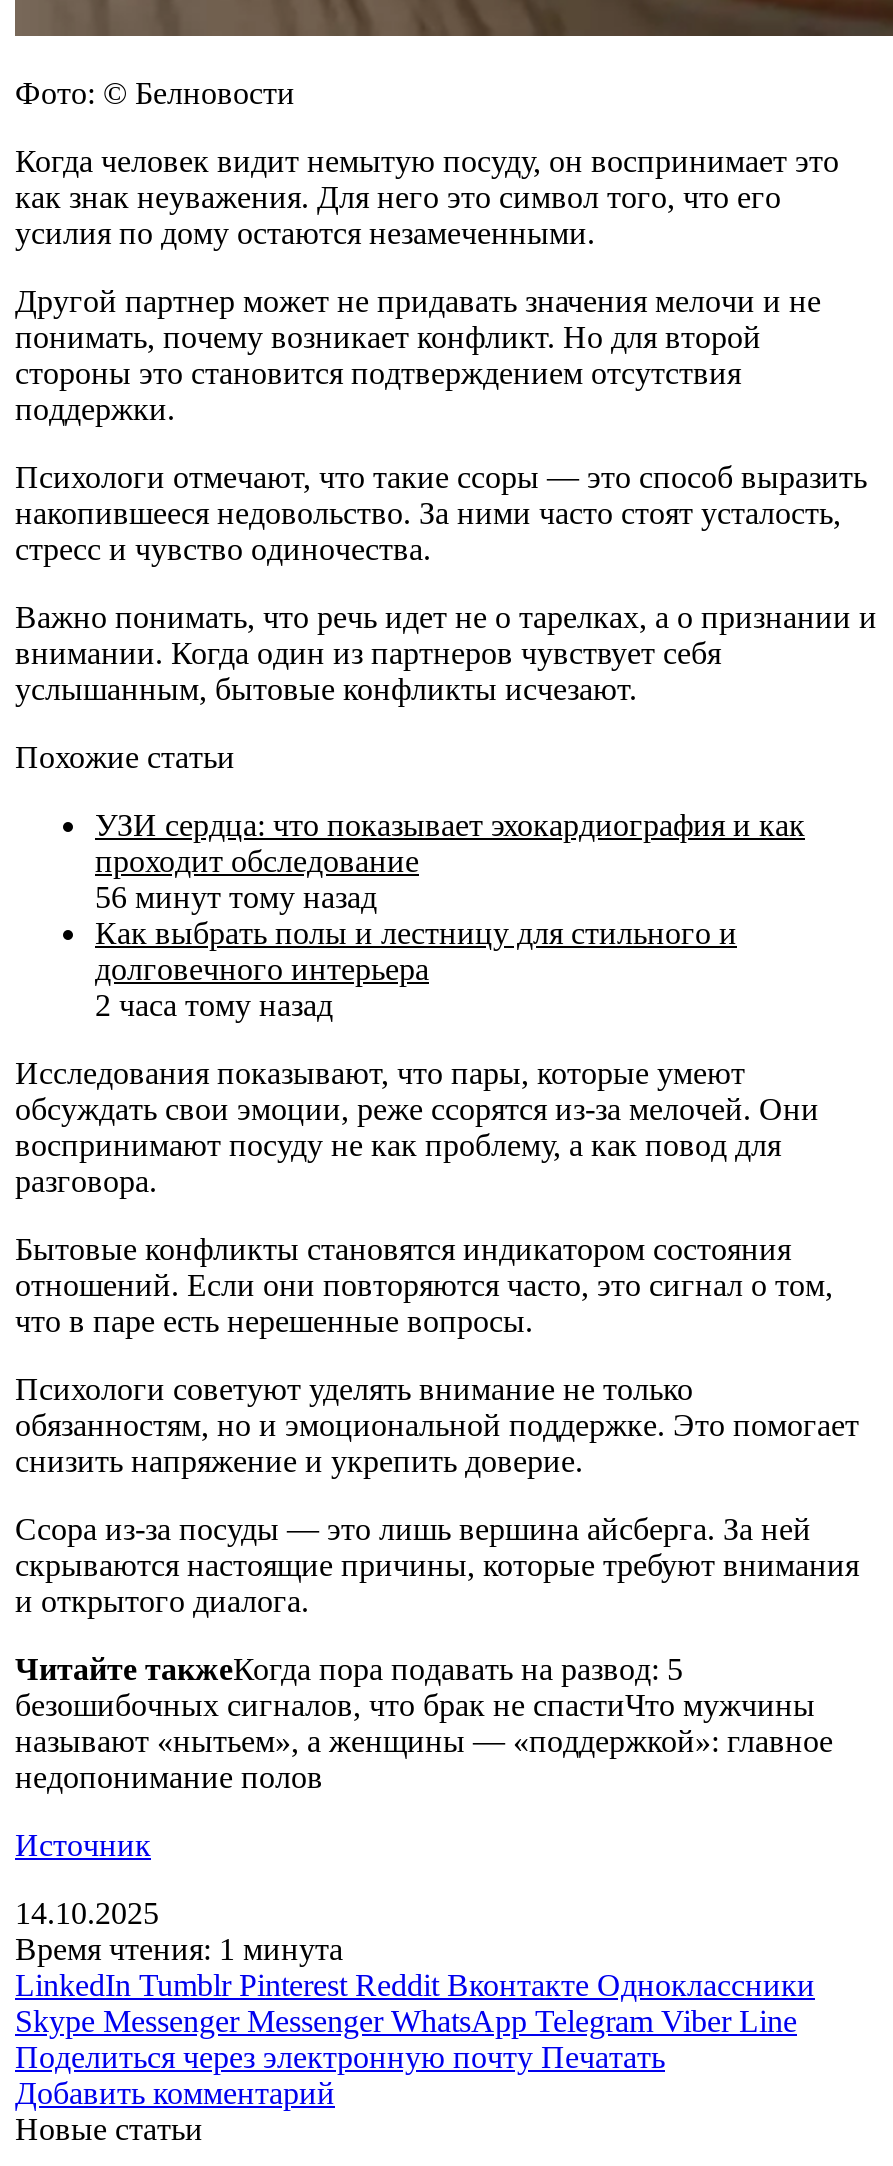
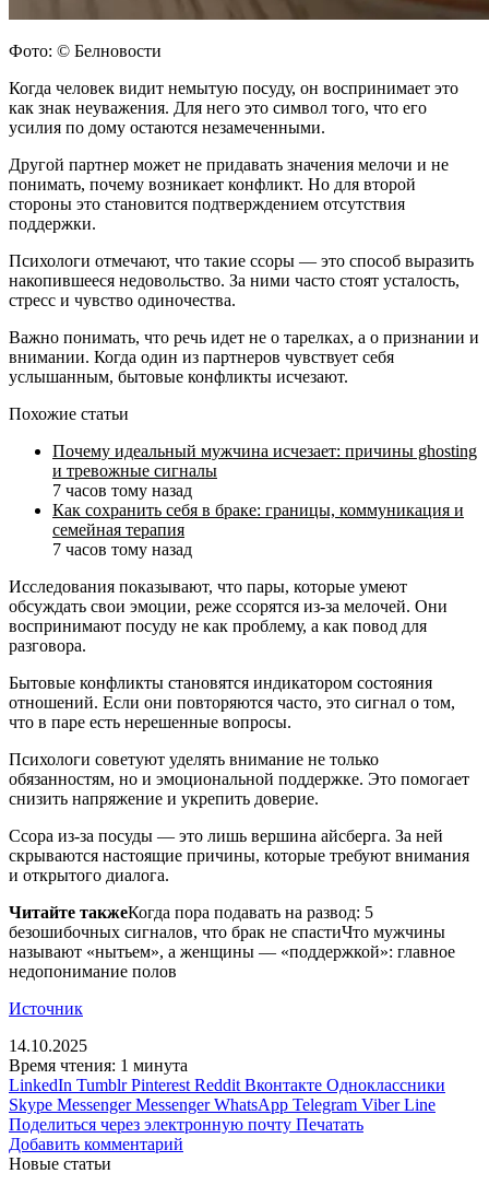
- УЗИ сердца: что показывает эхокардиография и как
- проходит обследование
- 56 минут тому назад
- Как выбрать полы и лестницу для стильного и
- долговечного интерьера
- 2 часа тому назад
+ Почему идеальный мужчина исчезает: причины ghosting
+ и тревожные сигналы
+ 7 часов тому назад
+ Как сохранить себя в браке: границы, коммуникация и
+ семейная терапия
+ 7 часов тому назад
